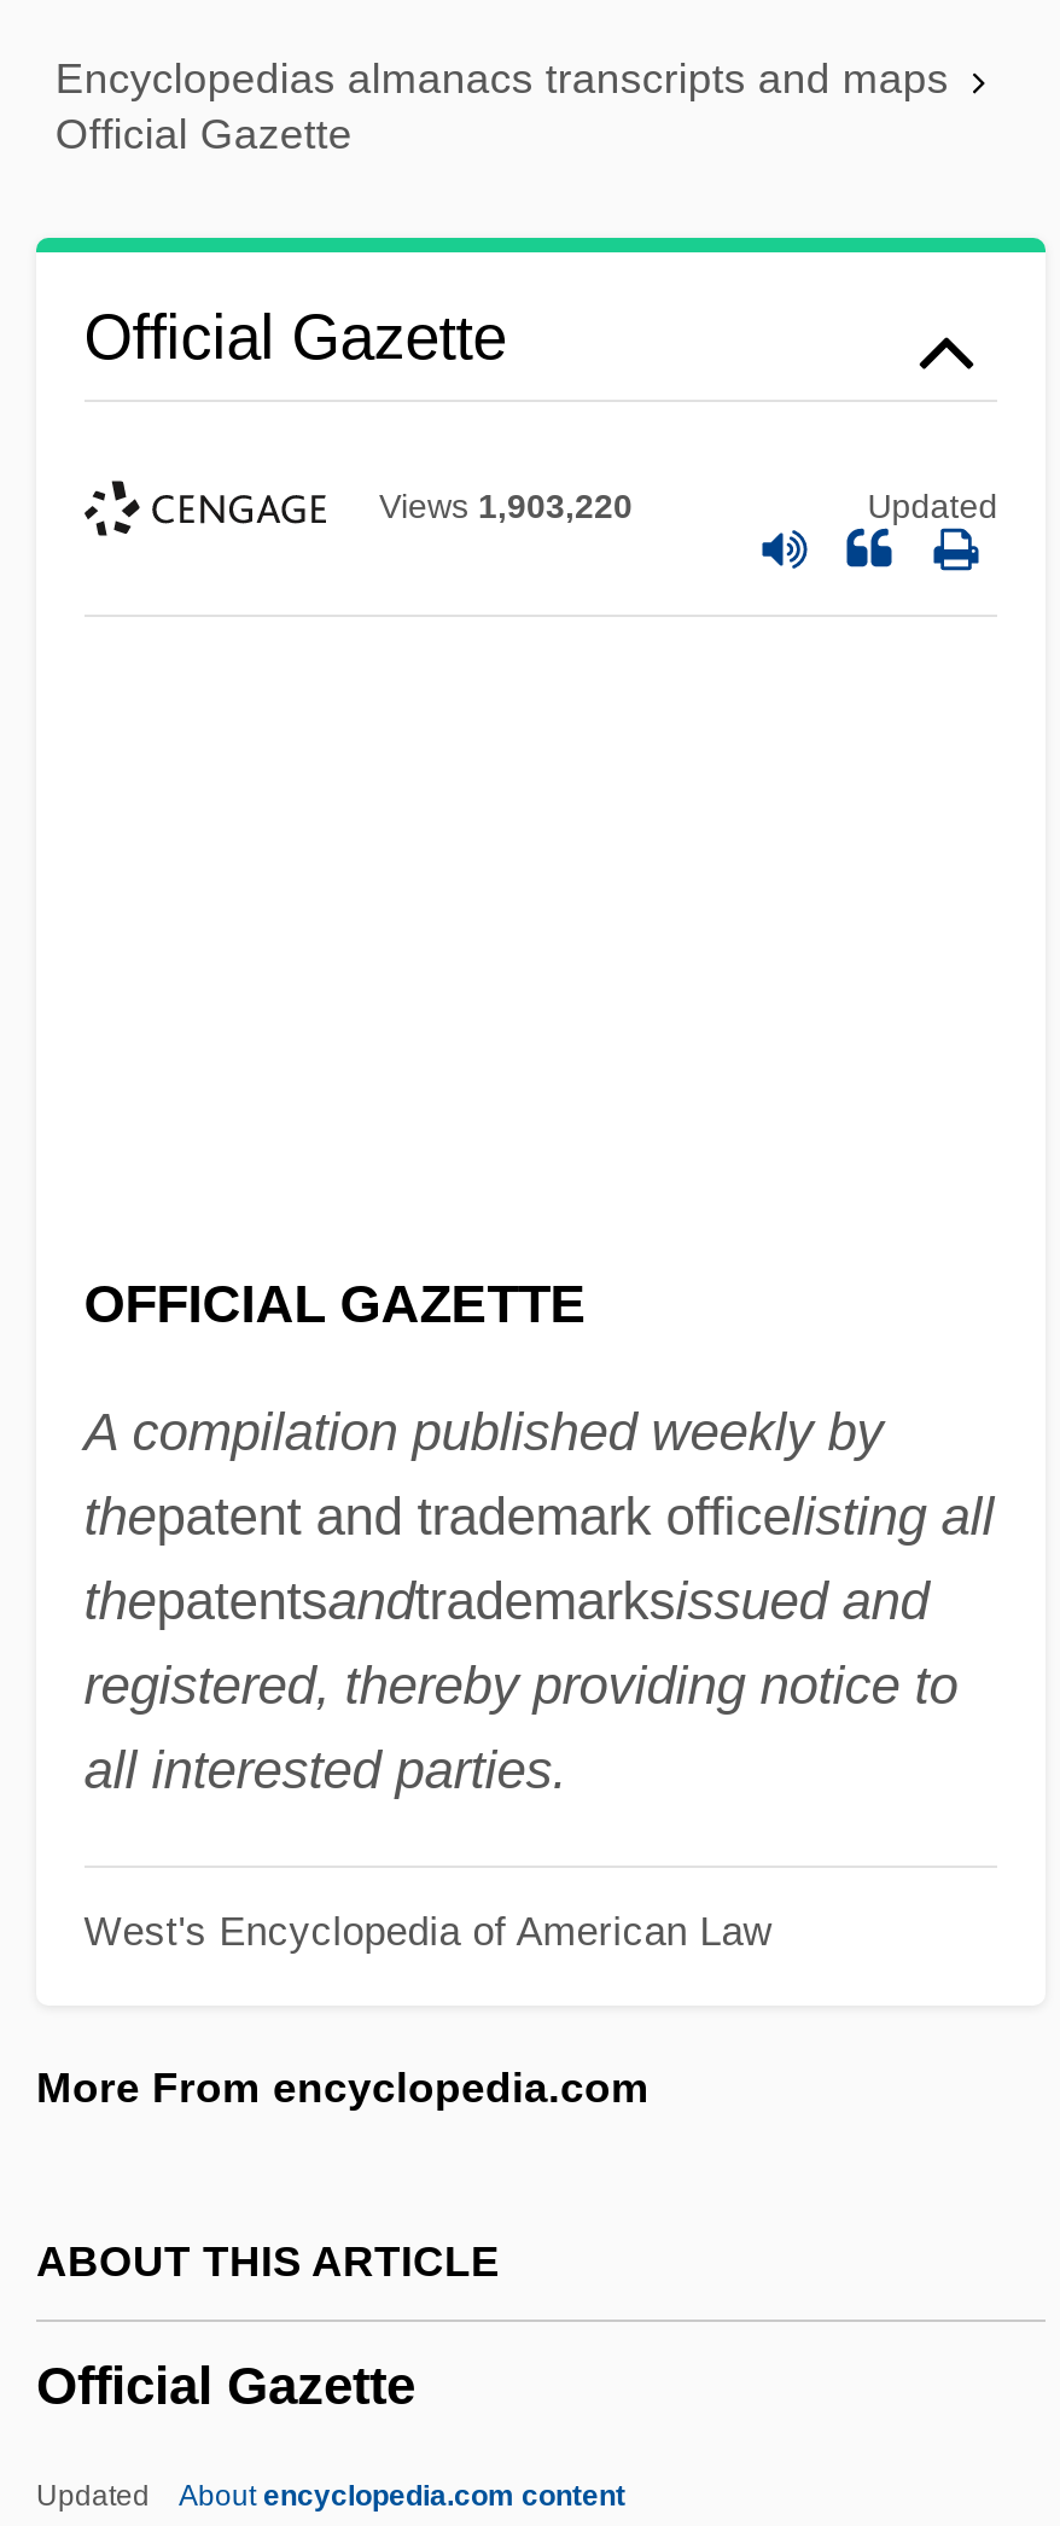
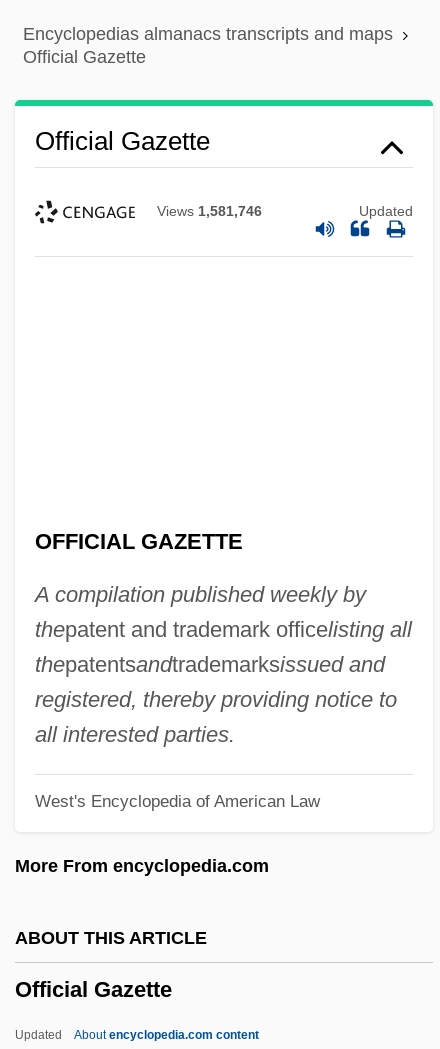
- Views 1,903,220
+ Views 1,581,746
